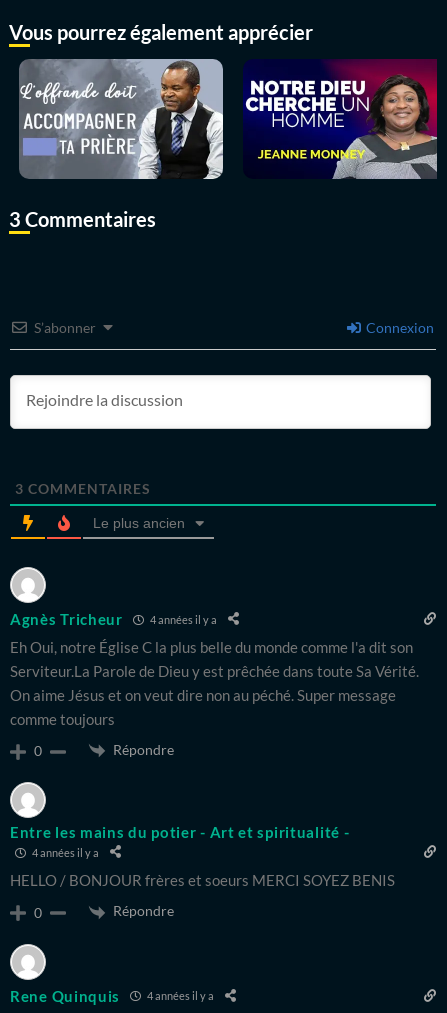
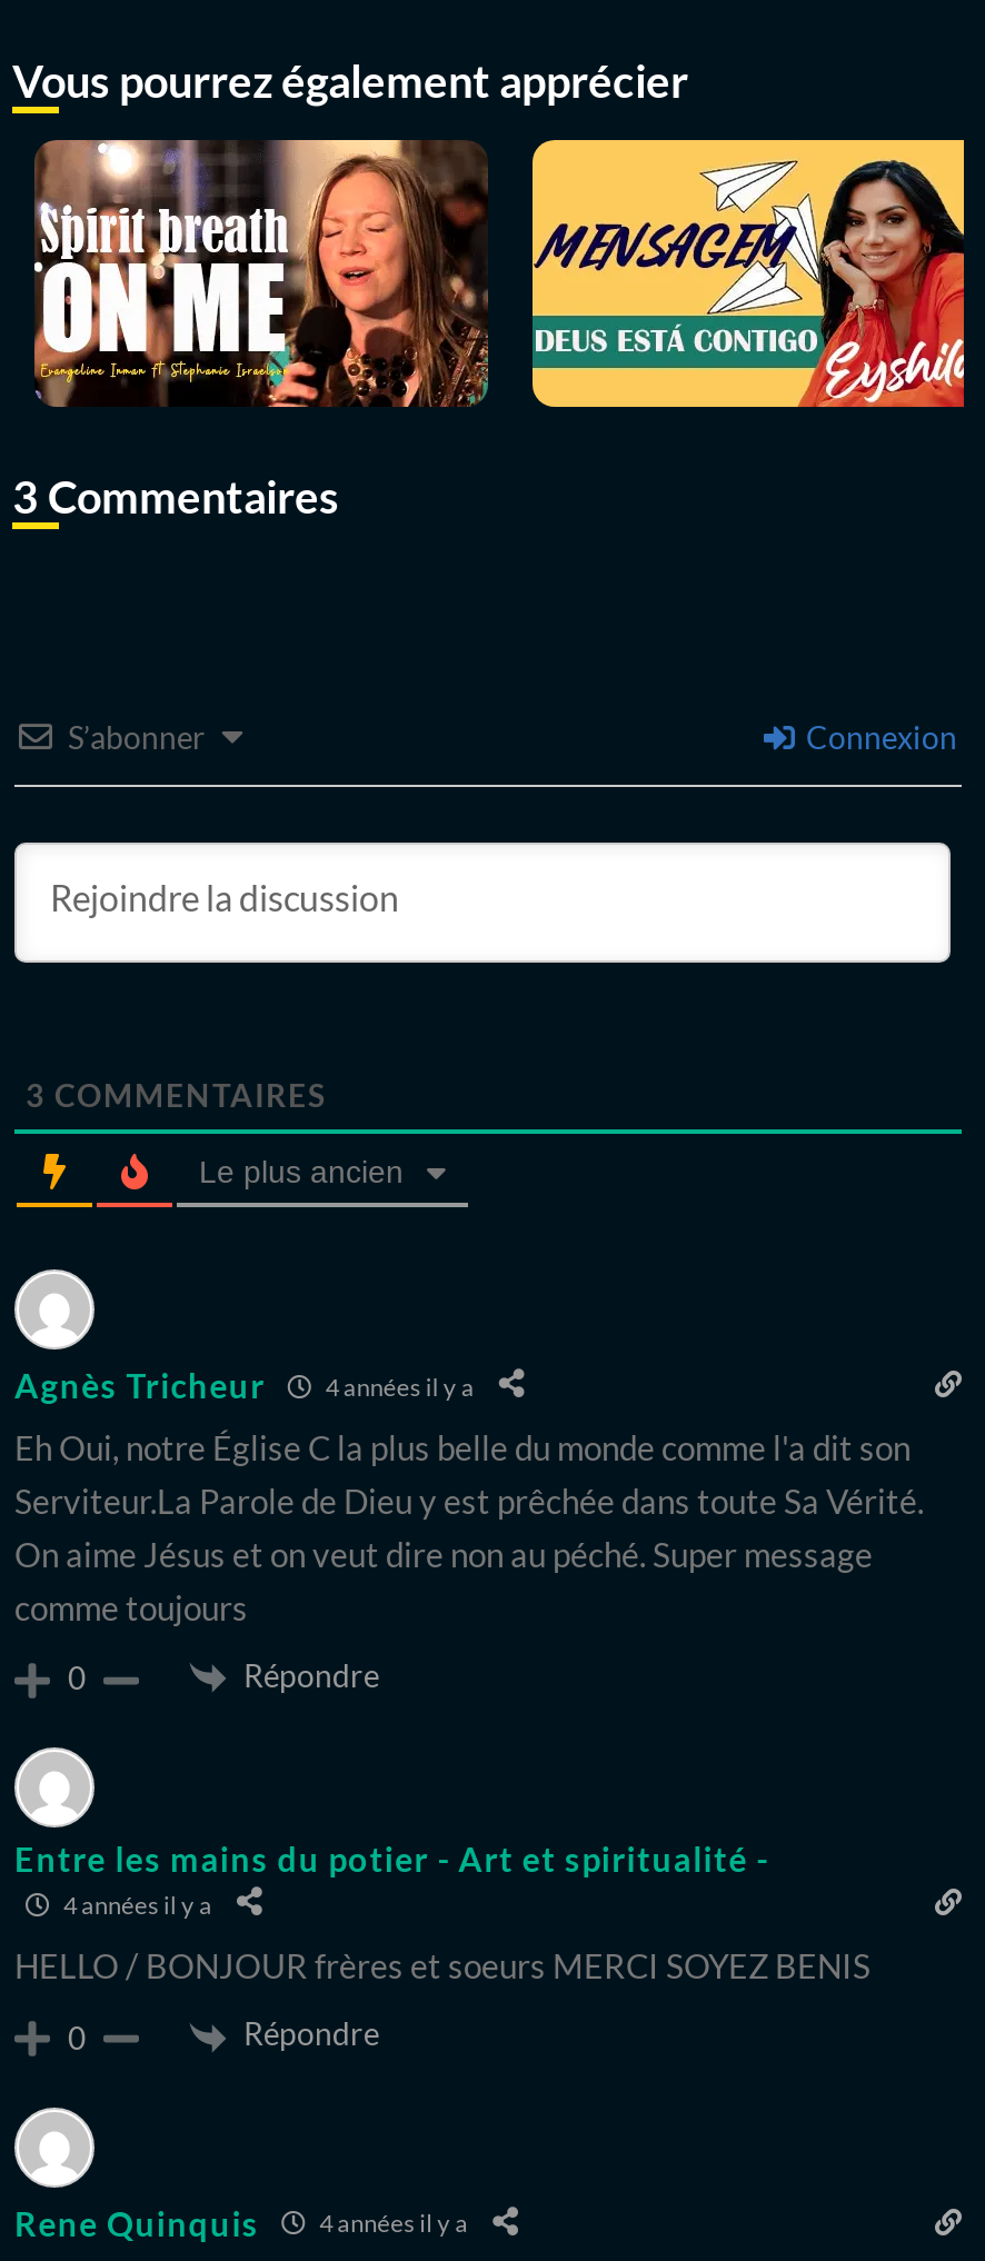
- [image]
+ [image]

- [image]
+ [image]
